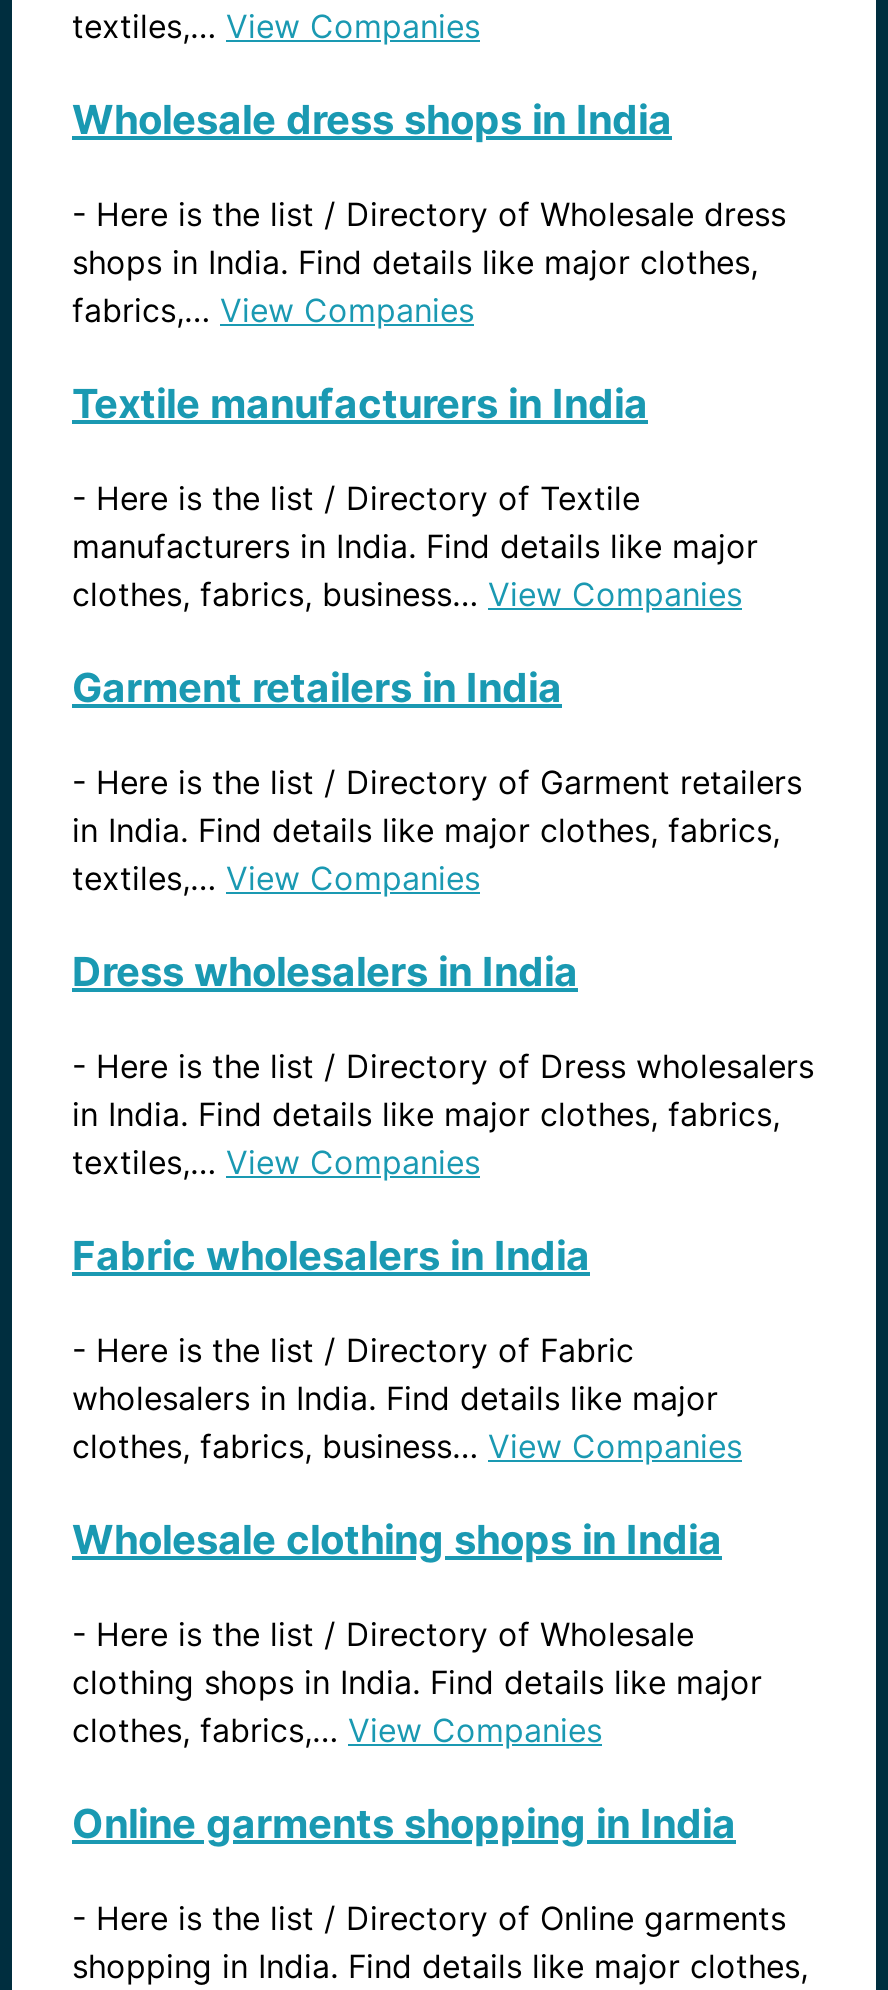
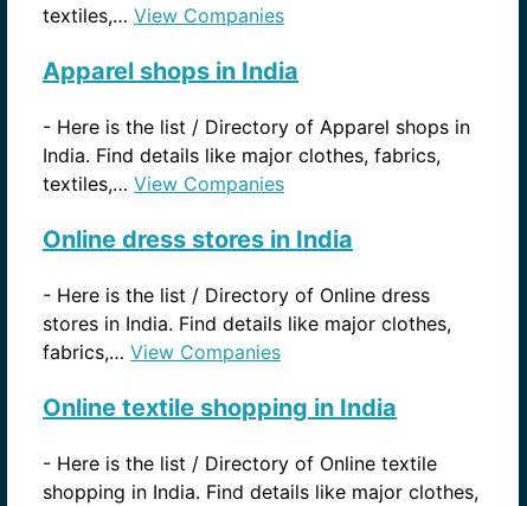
- Wholesale dress shops in India
- - Here is the list / Directory of Wholesale dress
- shops in India. Find details like major clothes,
- Textile manufacturers in India
- - Here is the list / Directory of Textile
- manufacturers in India. Find details like major
- clothes, fabrics, business… View Companies
- Garment retailers in India
- - Here is the list / Directory of Garment retailers
- in India. Find details like major clothes, fabrics,
+ Apparel shops in India
+ - Here is the list / Directory of Apparel shops in
+ India. Find details like major clothes, fabrics,

moved down: fabrics,… View Companies

- Dress wholesalers in India
- - Here is the list / Directory of Dress wholesalers
- in India. Find details like major clothes, fabrics,
- textiles,… View Companies
- Fabric wholesalers in India
- - Here is the list / Directory of Fabric
- wholesalers in India. Find details like major
- clothes, fabrics, business… View Companies
- Wholesale clothing shops in India
- - Here is the list / Directory of Wholesale
- clothing shops in India. Find details like major
- clothes, fabrics,… View Companies
- Online garments shopping in India
- - Here is the list / Directory of Online garments
+ Online dress stores in India
+ - Here is the list / Directory of Online dress
+ stores in India. Find details like major clothes,
+ Online textile shopping in India
+ - Here is the list / Directory of Online textile
